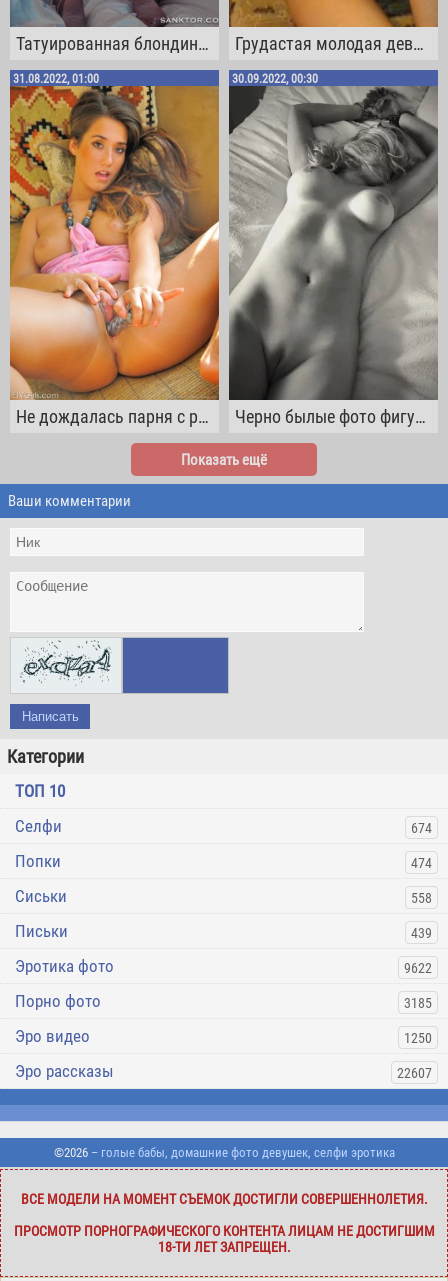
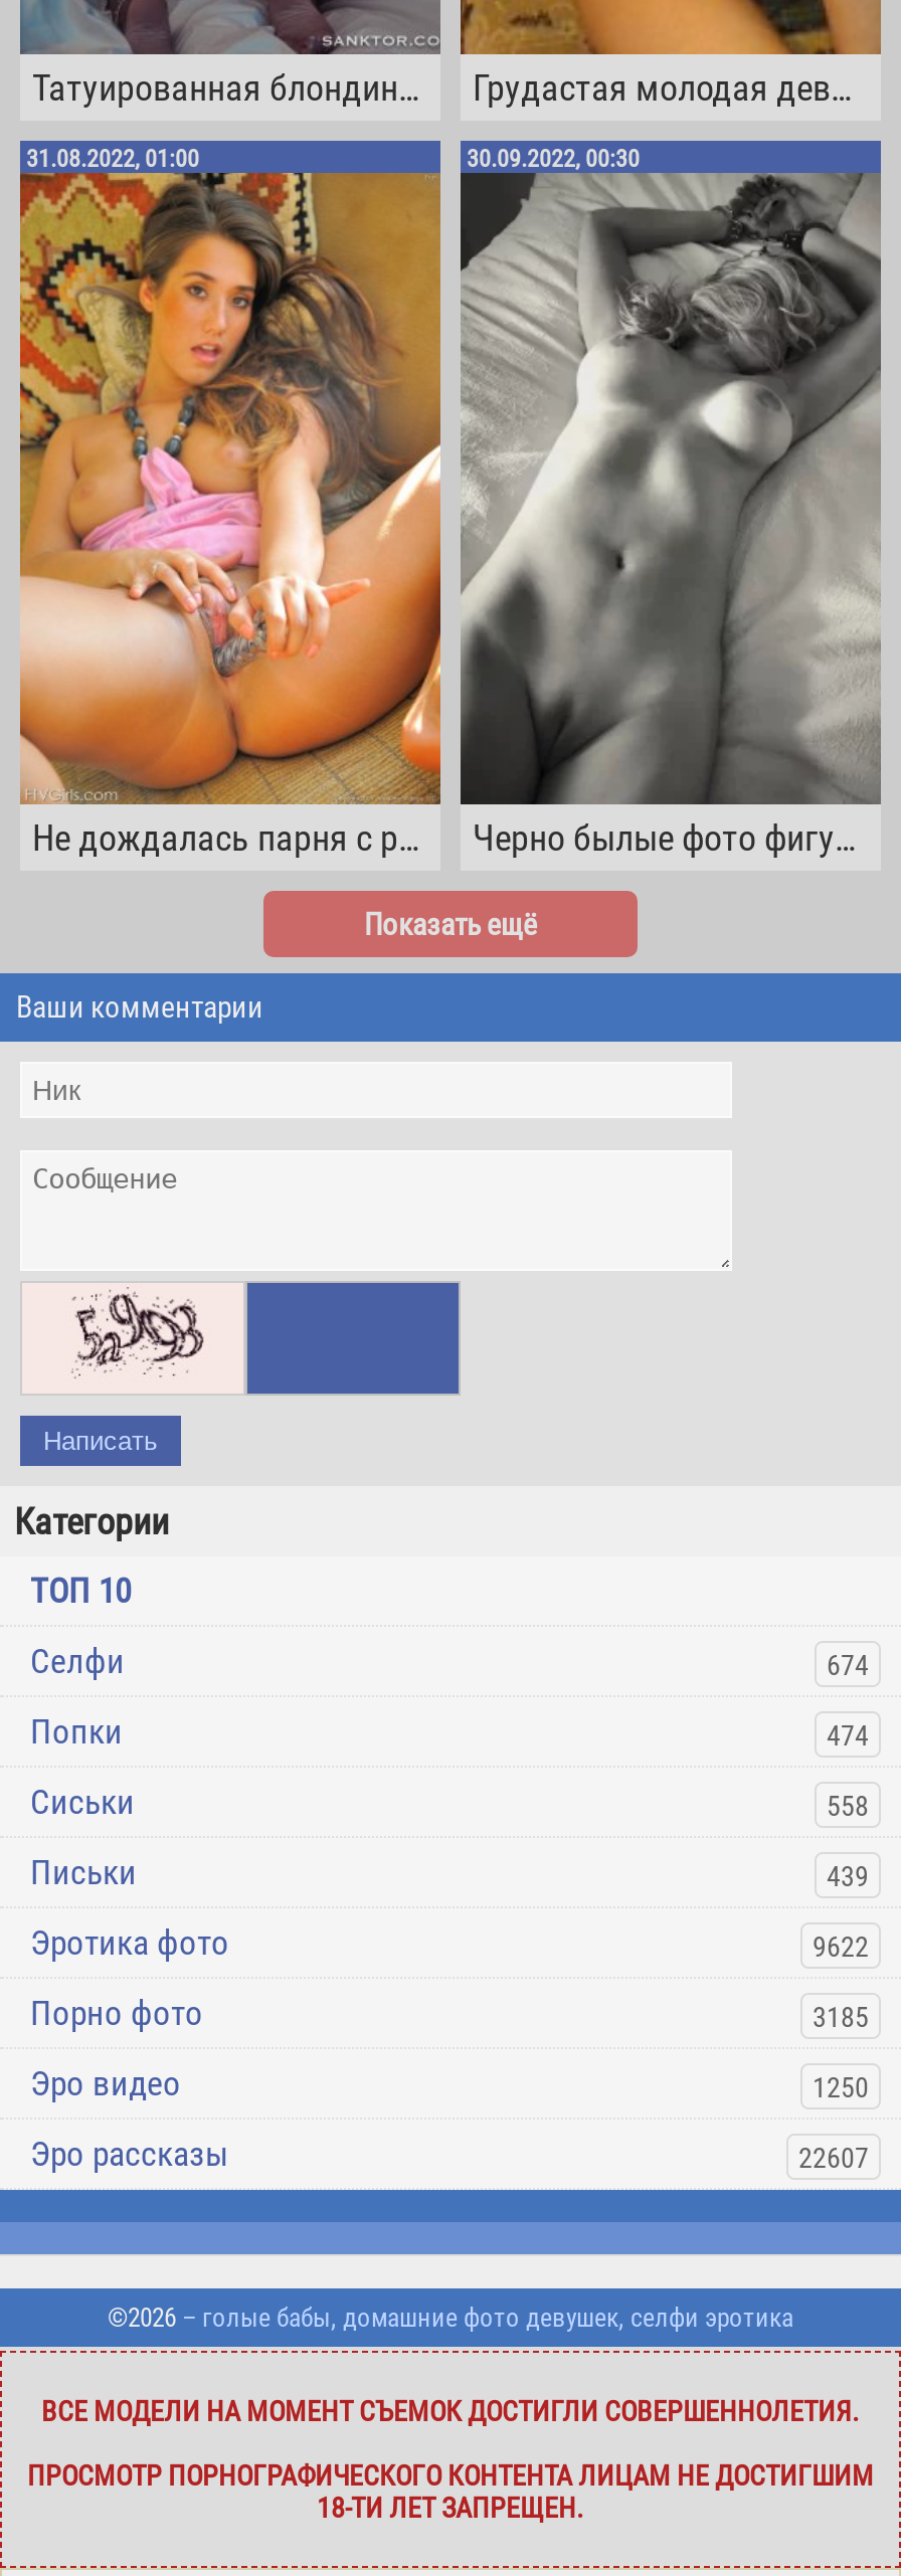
- [image]
+ [image]
